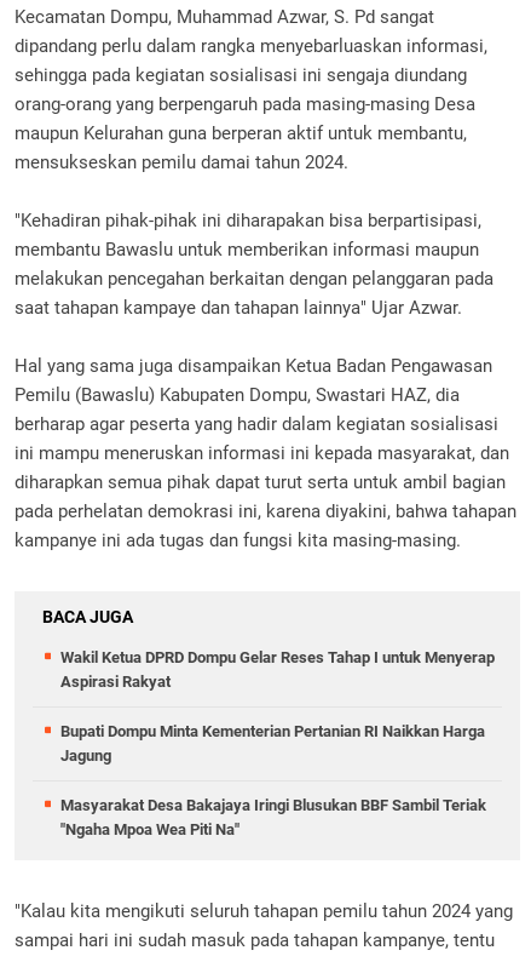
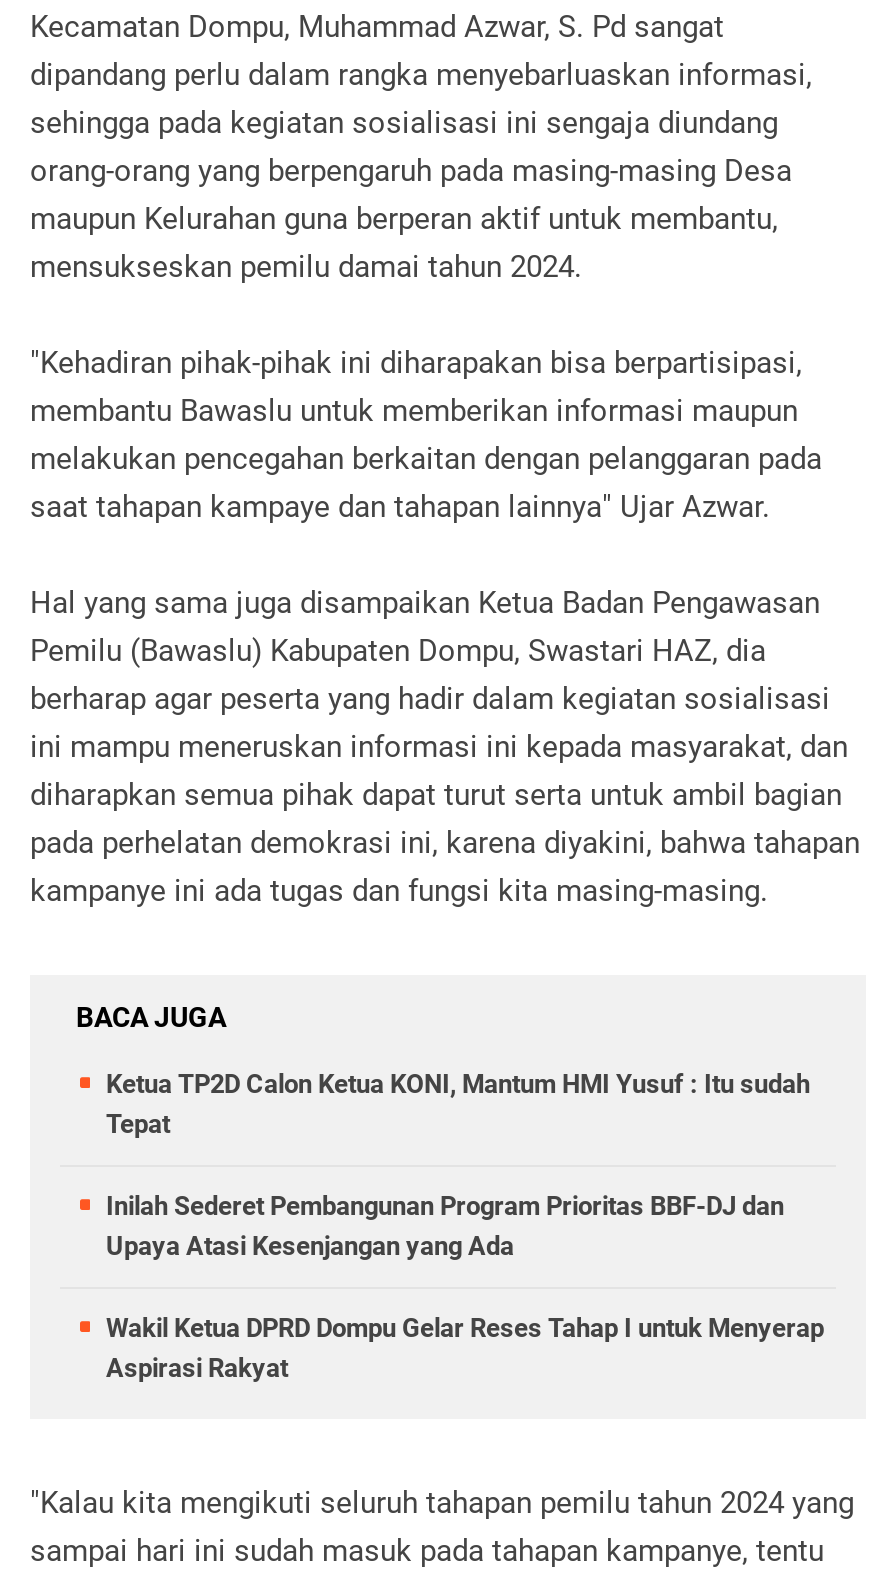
+ Ketua TP2D Calon Ketua KONI, Mantum HMI Yusuf : Itu sudah
+ Tepat
+ Inilah Sederet Pembangunan Program Prioritas BBF-DJ dan
+ Upaya Atasi Kesenjangan yang Ada

moved down: Wakil Ketua DPRD Dompu Gelar Reses Tahap I untuk Menyerap | Aspirasi Rakyat

- Bupati Dompu Minta Kementerian Pertanian RI Naikkan Harga
- Jagung
- Masyarakat Desa Bakajaya Iringi Blusukan BBF Sambil Teriak
- "Ngaha Mpoa Wea Piti Na"
